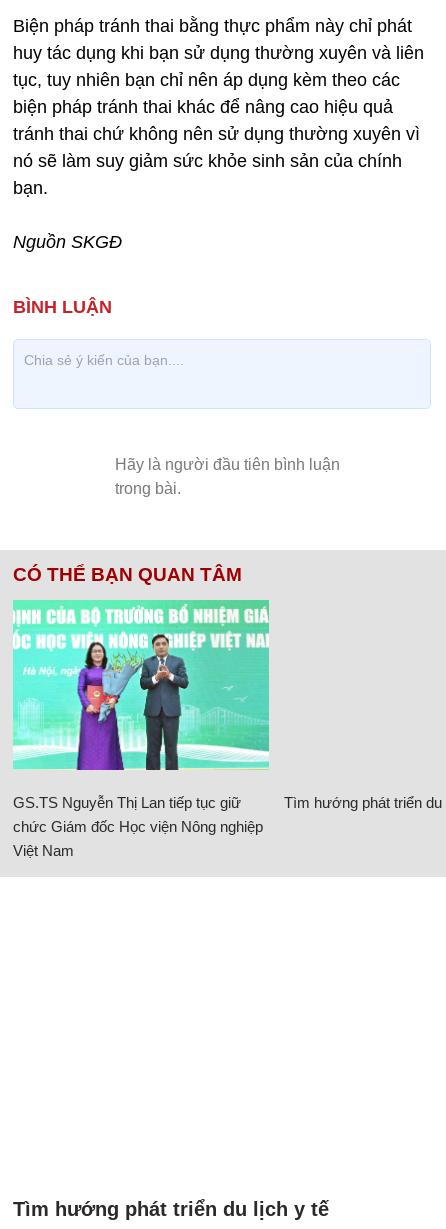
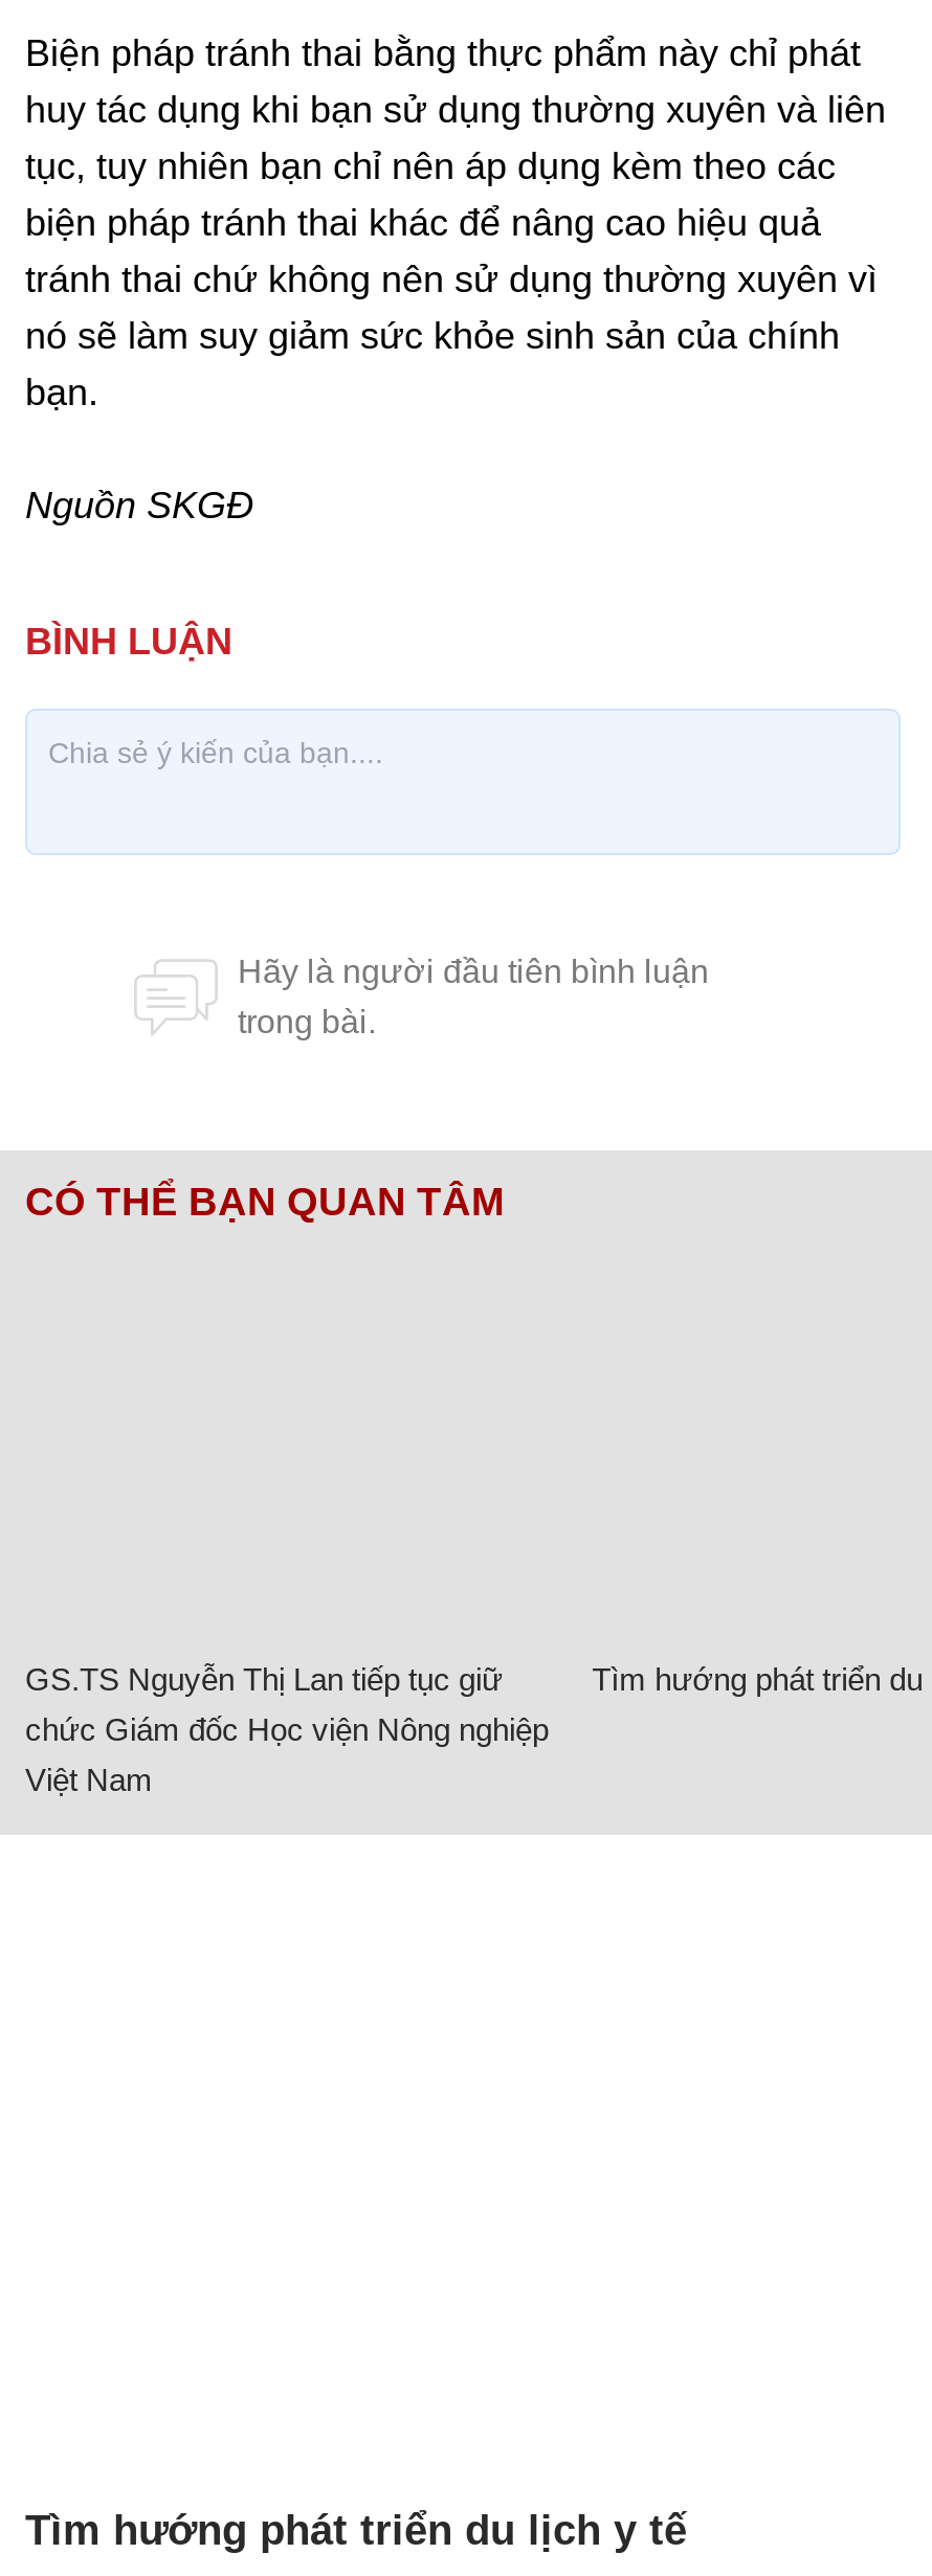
- [image]
